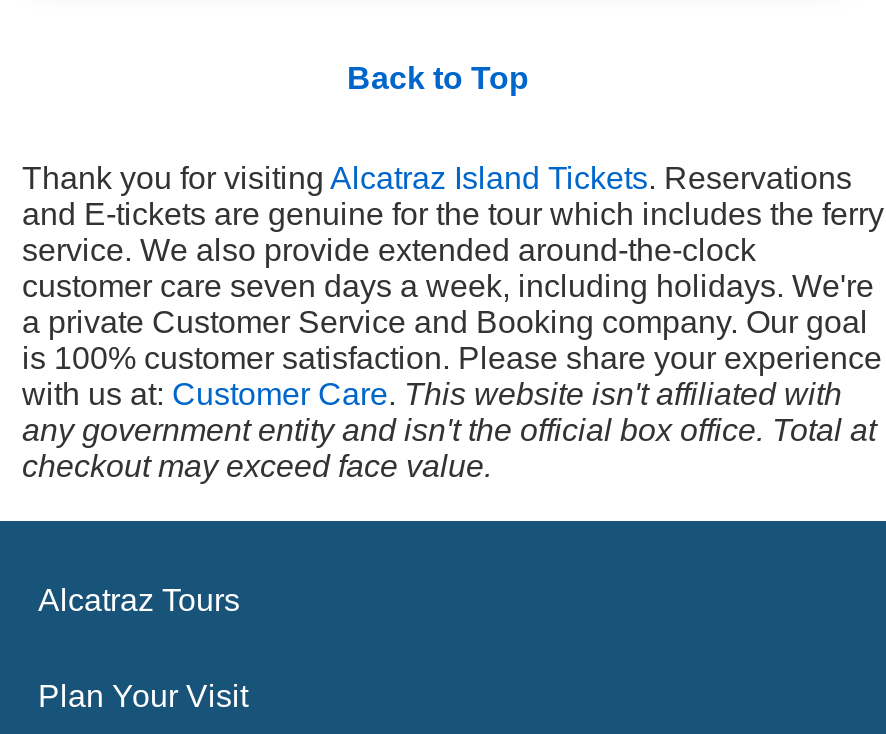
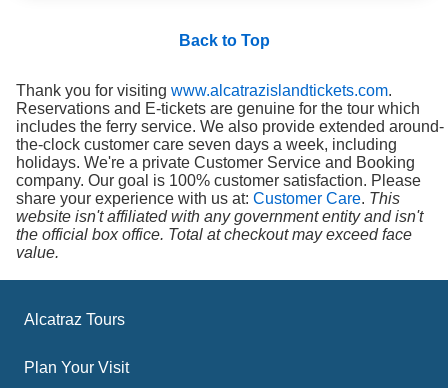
- Thank you for visiting Alcatraz Island Tickets. Reservations
- and E-tickets are genuine for the tour which includes the ferry
- service. We also provide extended around-the-clock
- customer care seven days a week, including holidays. We're
- a private Customer Service and Booking company. Our goal
- is 100% customer satisfaction. Please share your experience
- with us at: Customer Care. This website isn't affiliated with
- any government entity and isn't the official box office. Total at
- checkout may exceed face value.
+ Thank you for visiting www.alcatrazislandtickets.com.
+ Reservations and E-tickets are genuine for the tour which
+ includes the ferry service. We also provide extended around-
+ the-clock customer care seven days a week, including
+ holidays. We're a private Customer Service and Booking
+ company. Our goal is 100% customer satisfaction. Please
+ share your experience with us at: Customer Care. This
+ website isn't affiliated with any government entity and isn't
+ the official box office. Total at checkout may exceed face
+ value.
